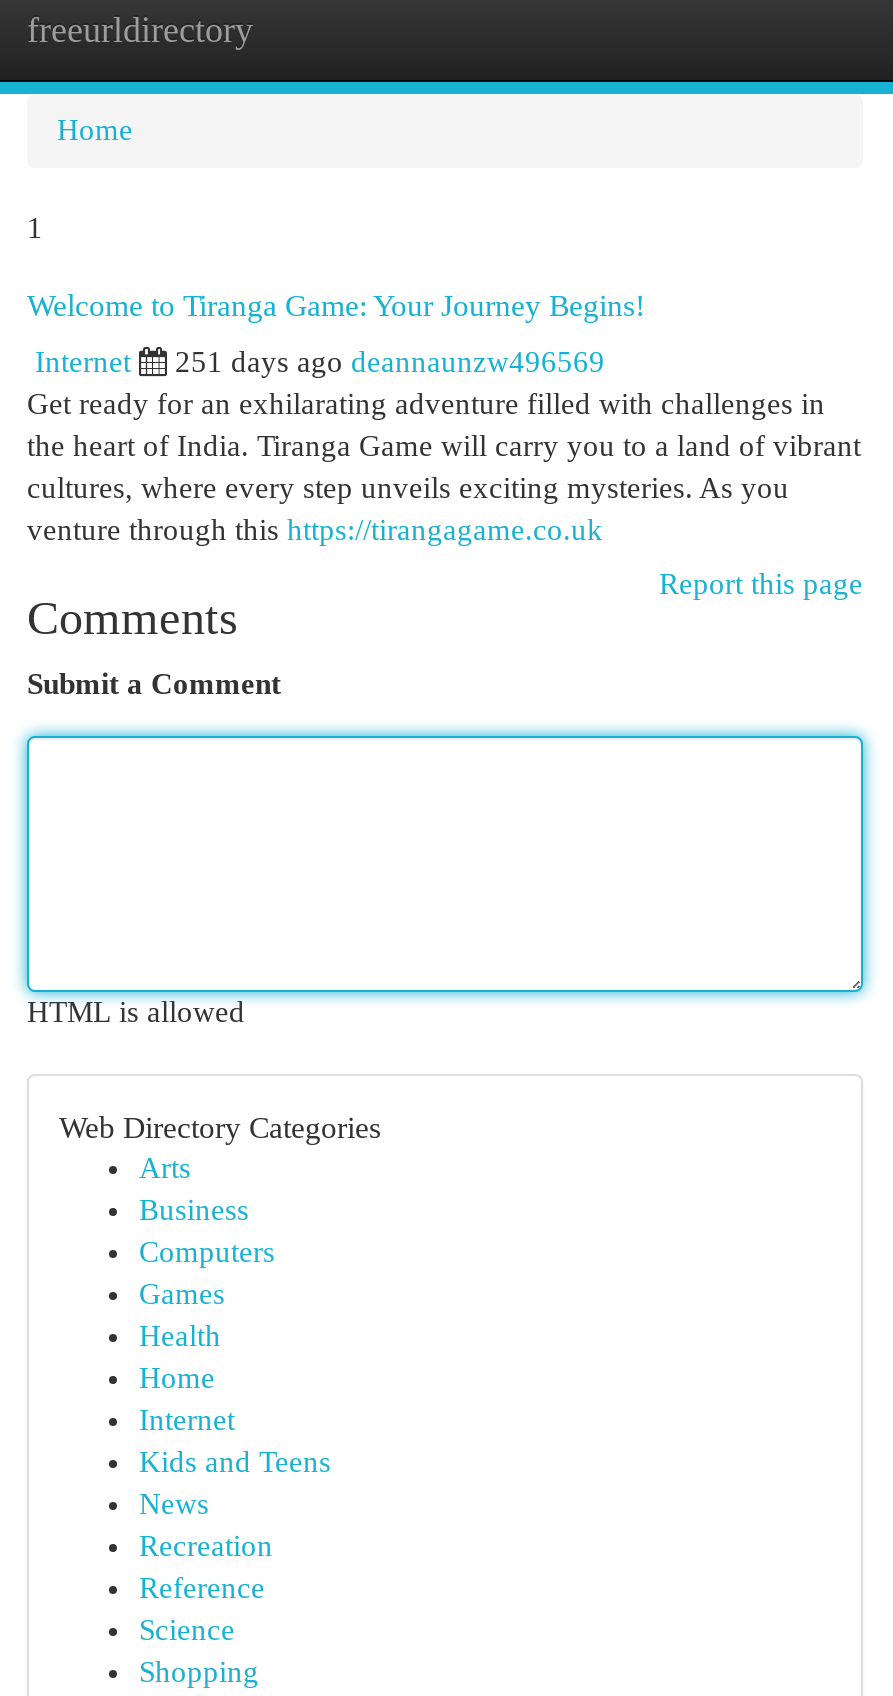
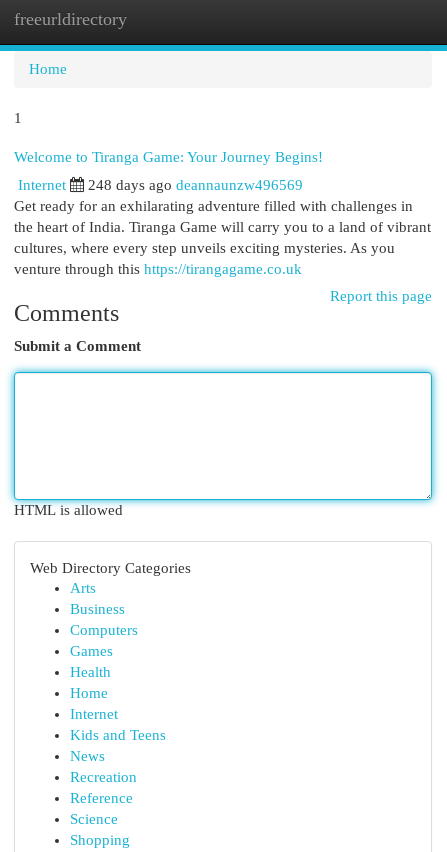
- 251 days ago deannaunzw496569
+ 248 days ago deannaunzw496569
